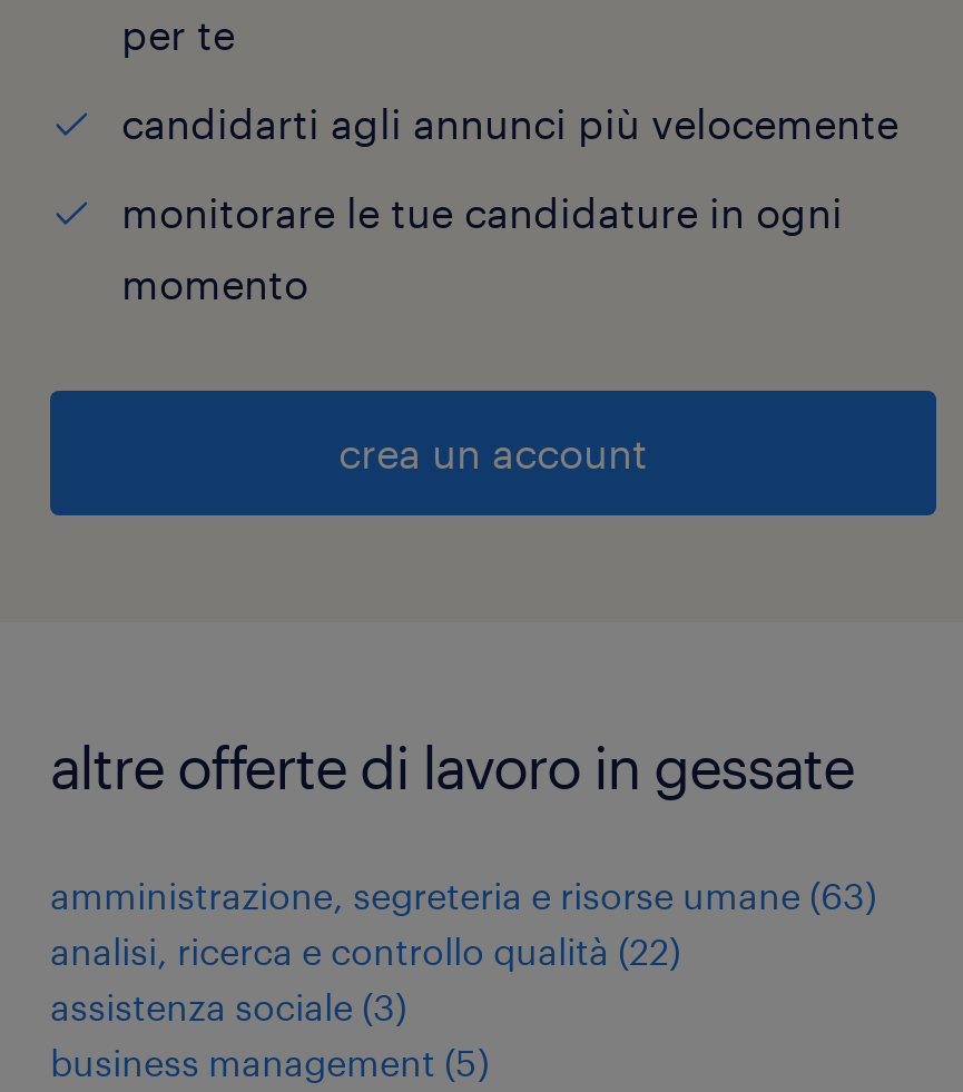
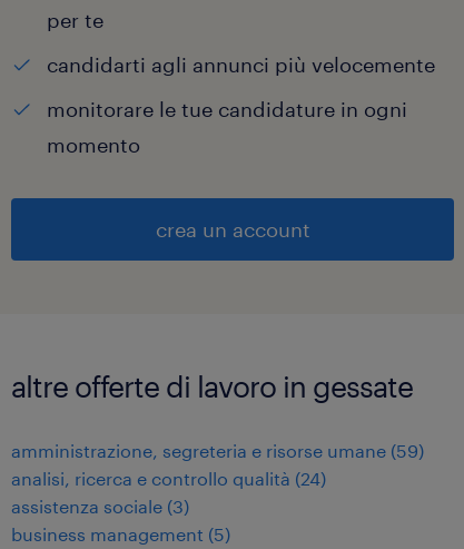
- amministrazione, segreteria e risorse umane (63)
+ amministrazione, segreteria e risorse umane (59)

- analisi, ricerca e controllo qualità (22)
+ analisi, ricerca e controllo qualità (24)
